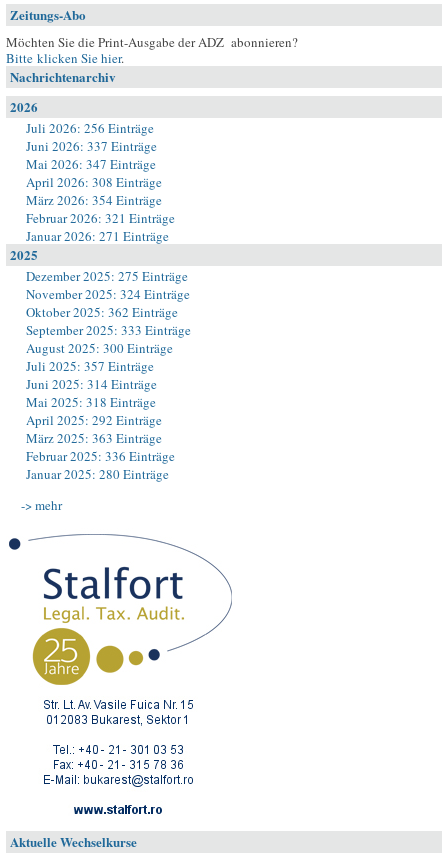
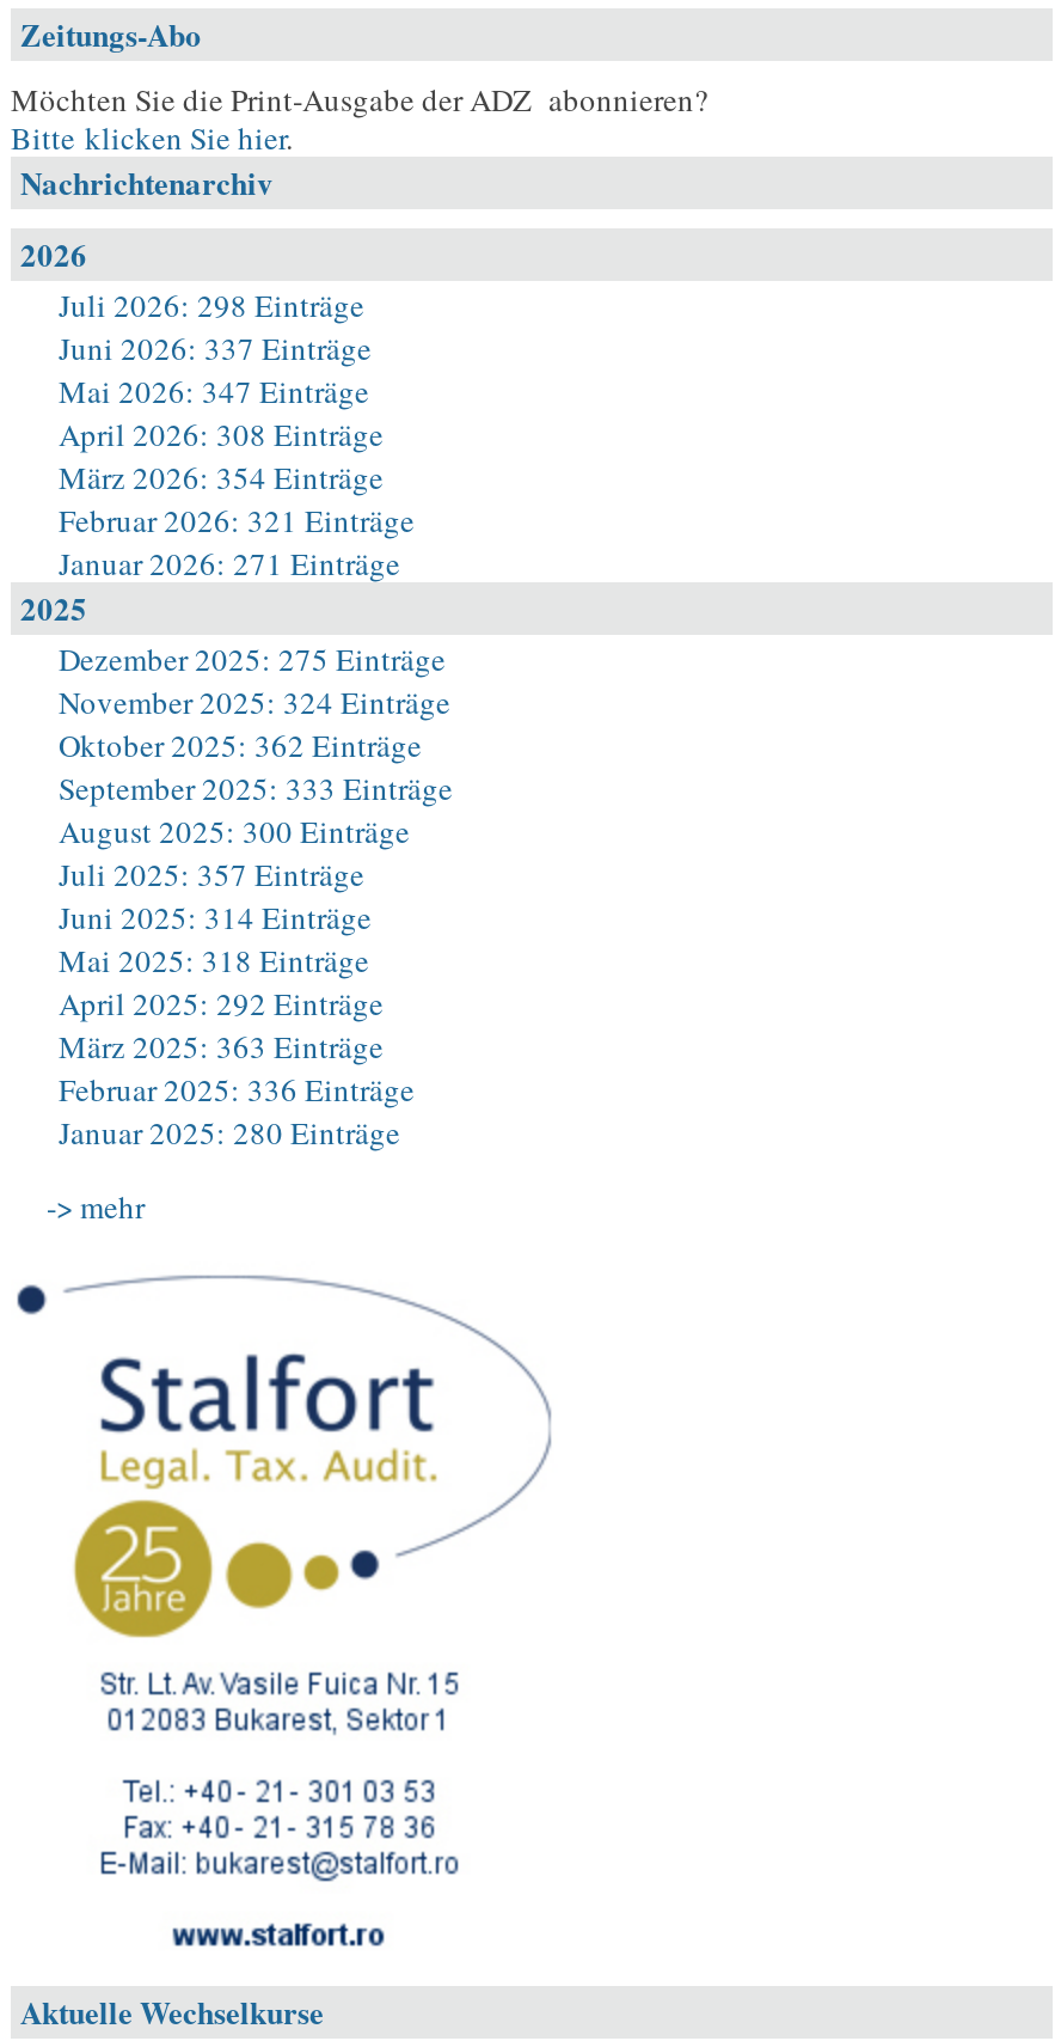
- Juli 2026: 256 Einträge
+ Juli 2026: 298 Einträge
